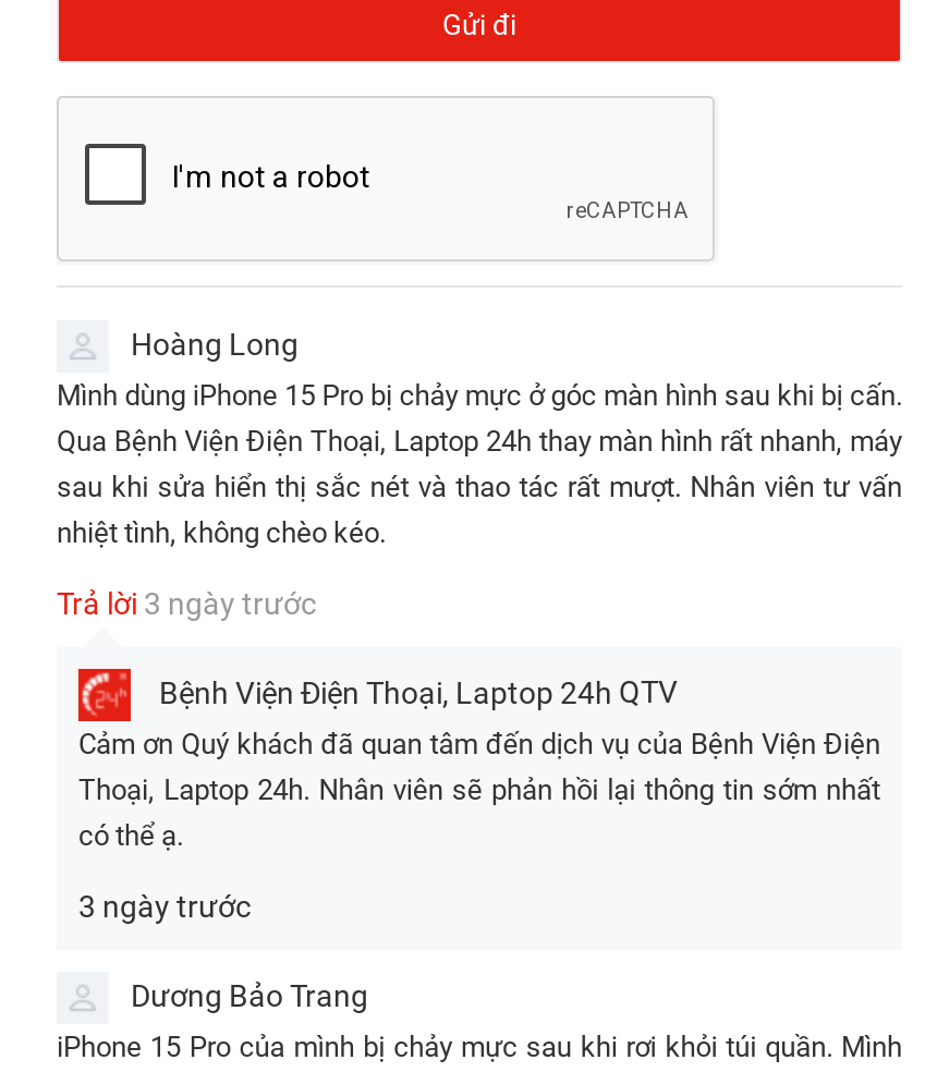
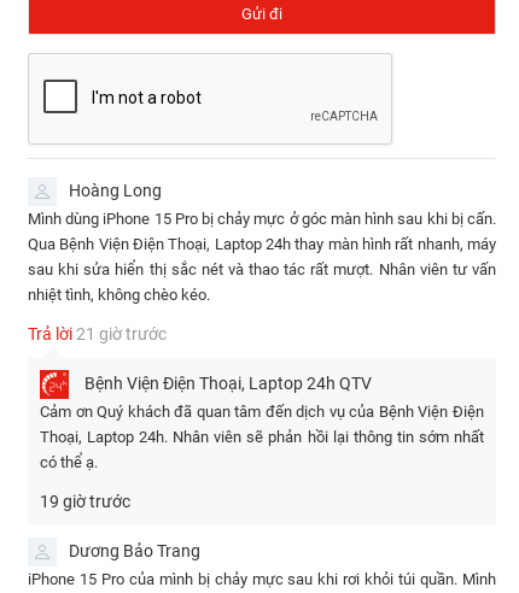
- Trả lời 3 ngày trước
+ Trả lời 21 giờ trước

- 3 ngày trước
+ 19 giờ trước
